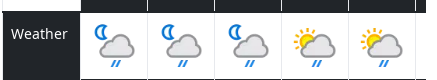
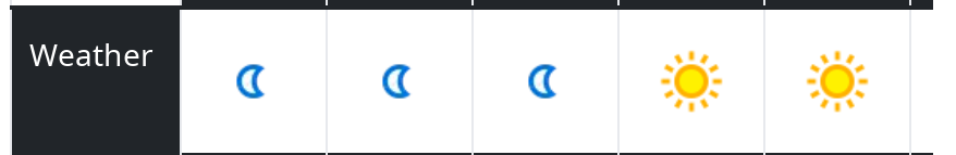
- [image]
+ [image]

- [image]
+ [image]

- [image]
+ [image]

- [image]
+ [image]

- [image]
+ [image]
